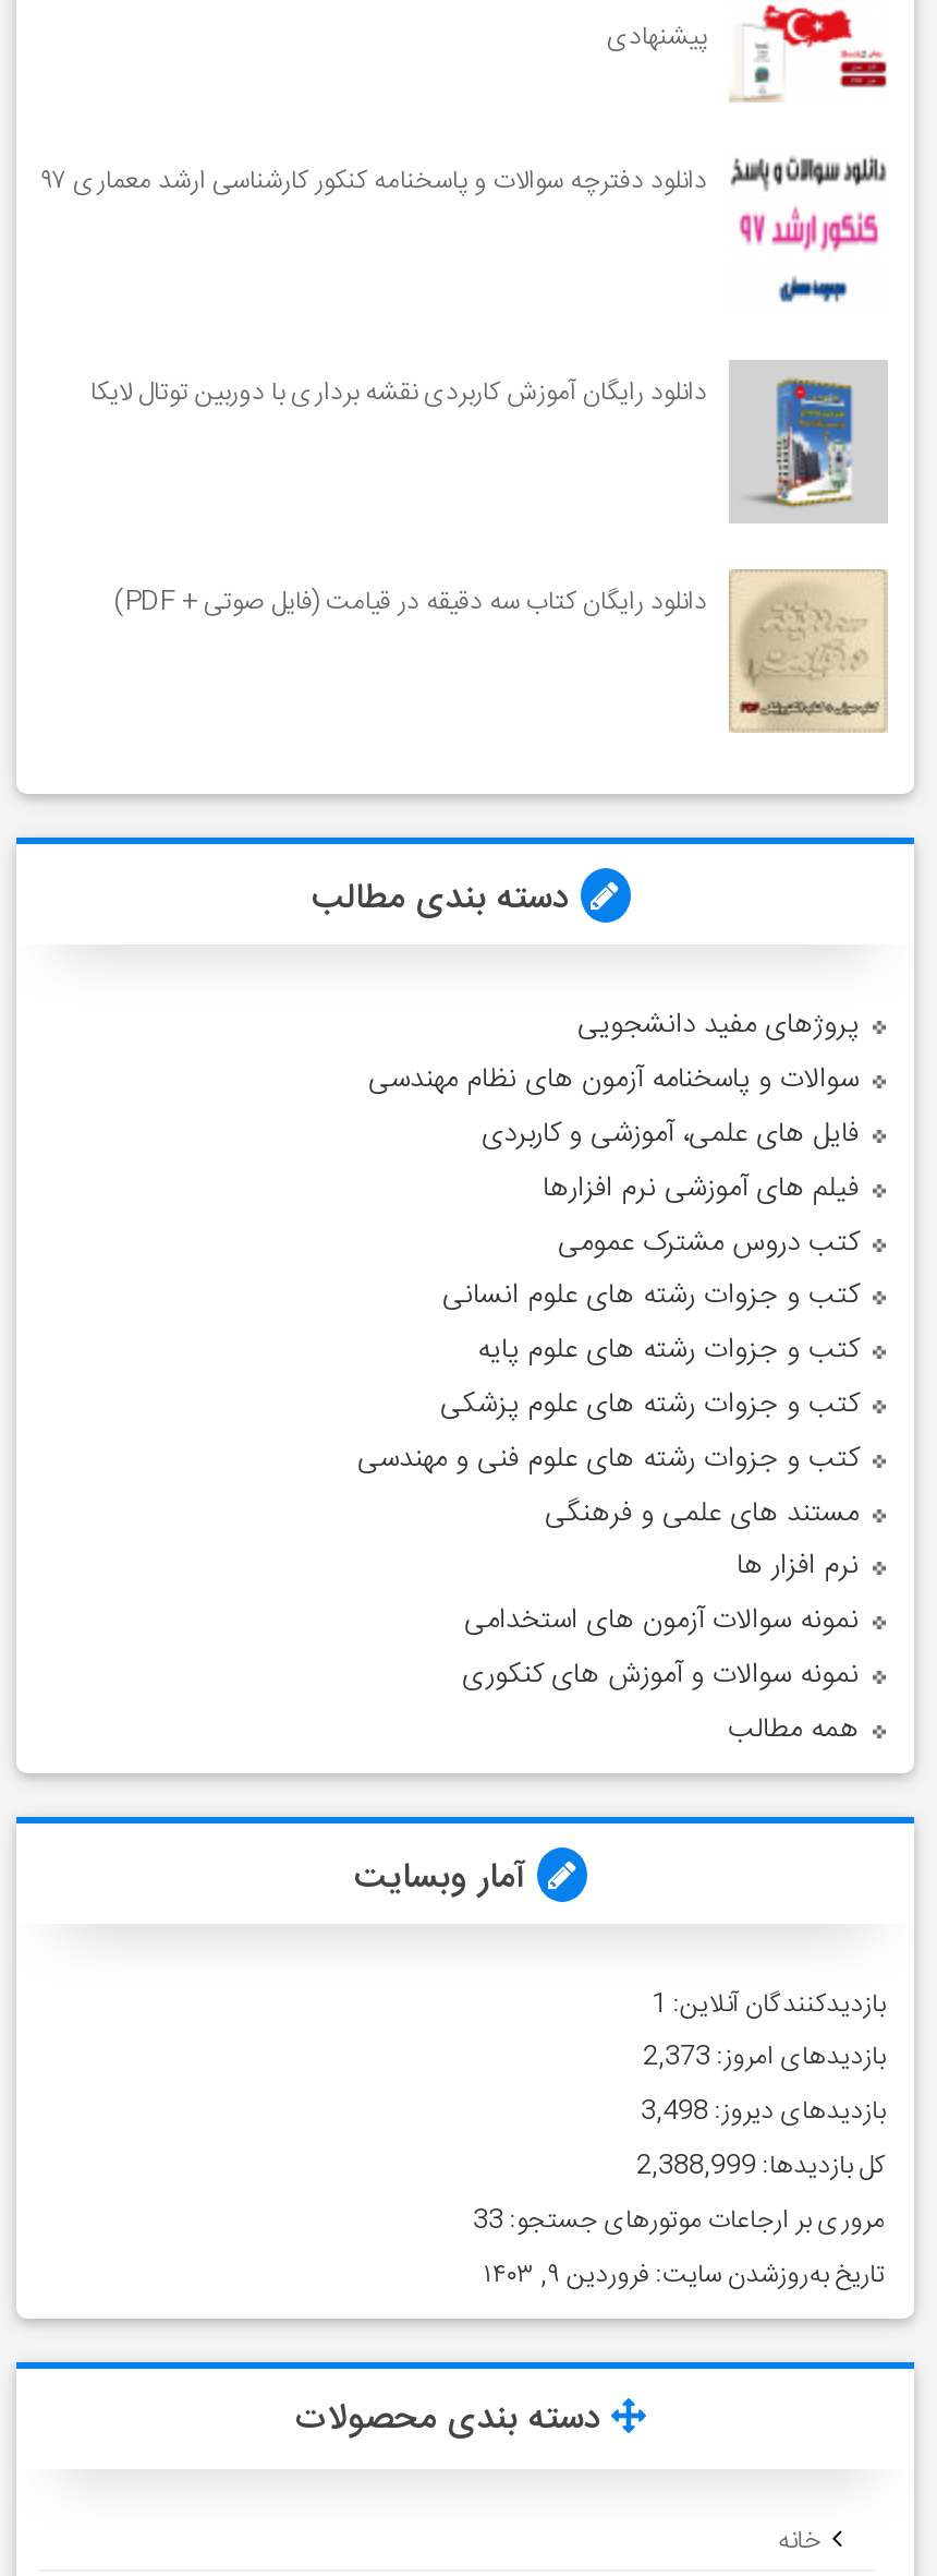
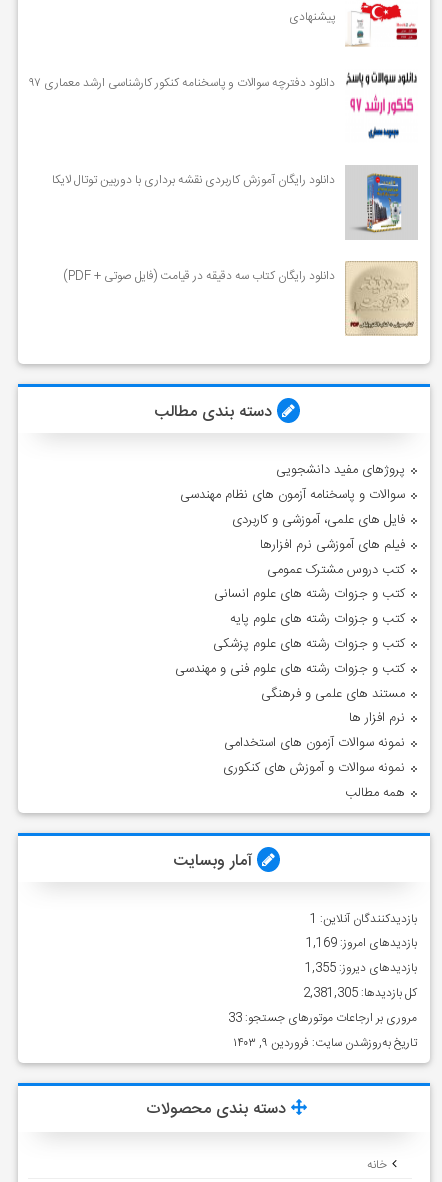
- بازدیدهای امروز: 2,373
+ بازدیدهای امروز: 1,169

- بازدیدهای دیروز: 3,498
+ بازدیدهای دیروز: 1,355

- کل بازدیدها: 2,388,999
+ کل بازدیدها: 2,381,305
